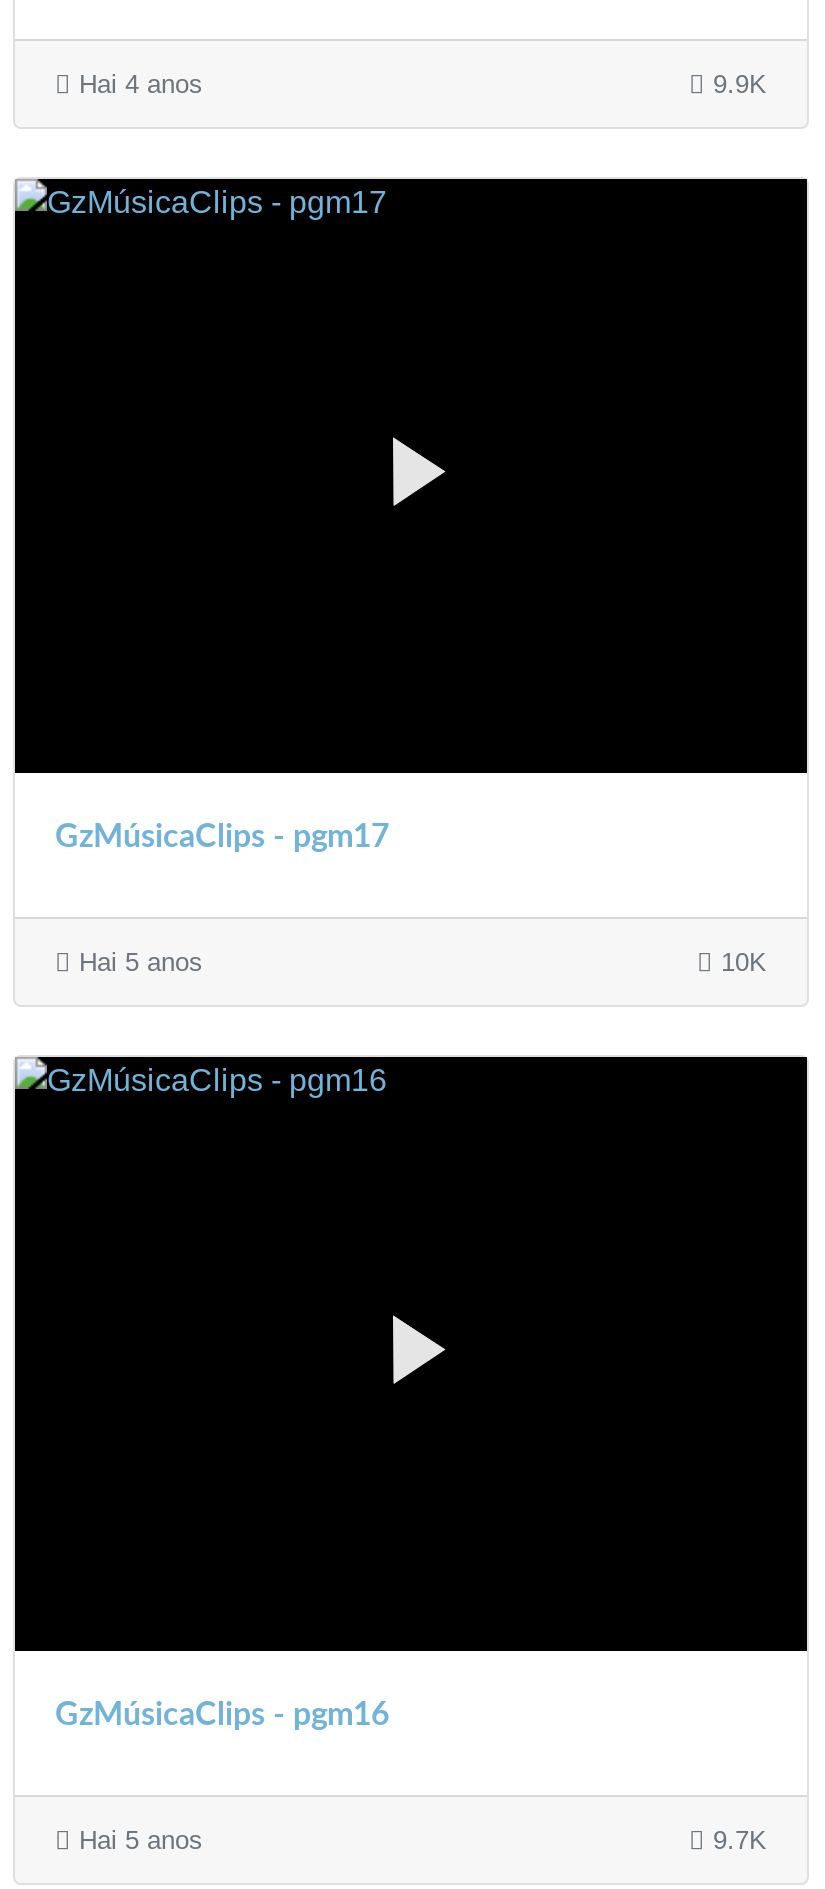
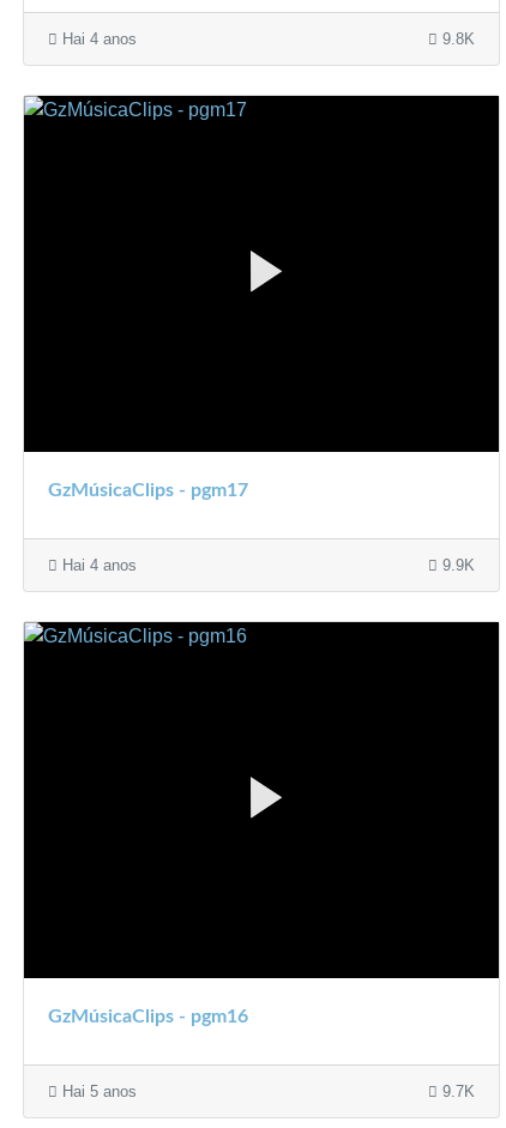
- 9.9K
+ 9.8K

- Hai 5 anos
- 10K
+ Hai 4 anos
+ 9.9K
